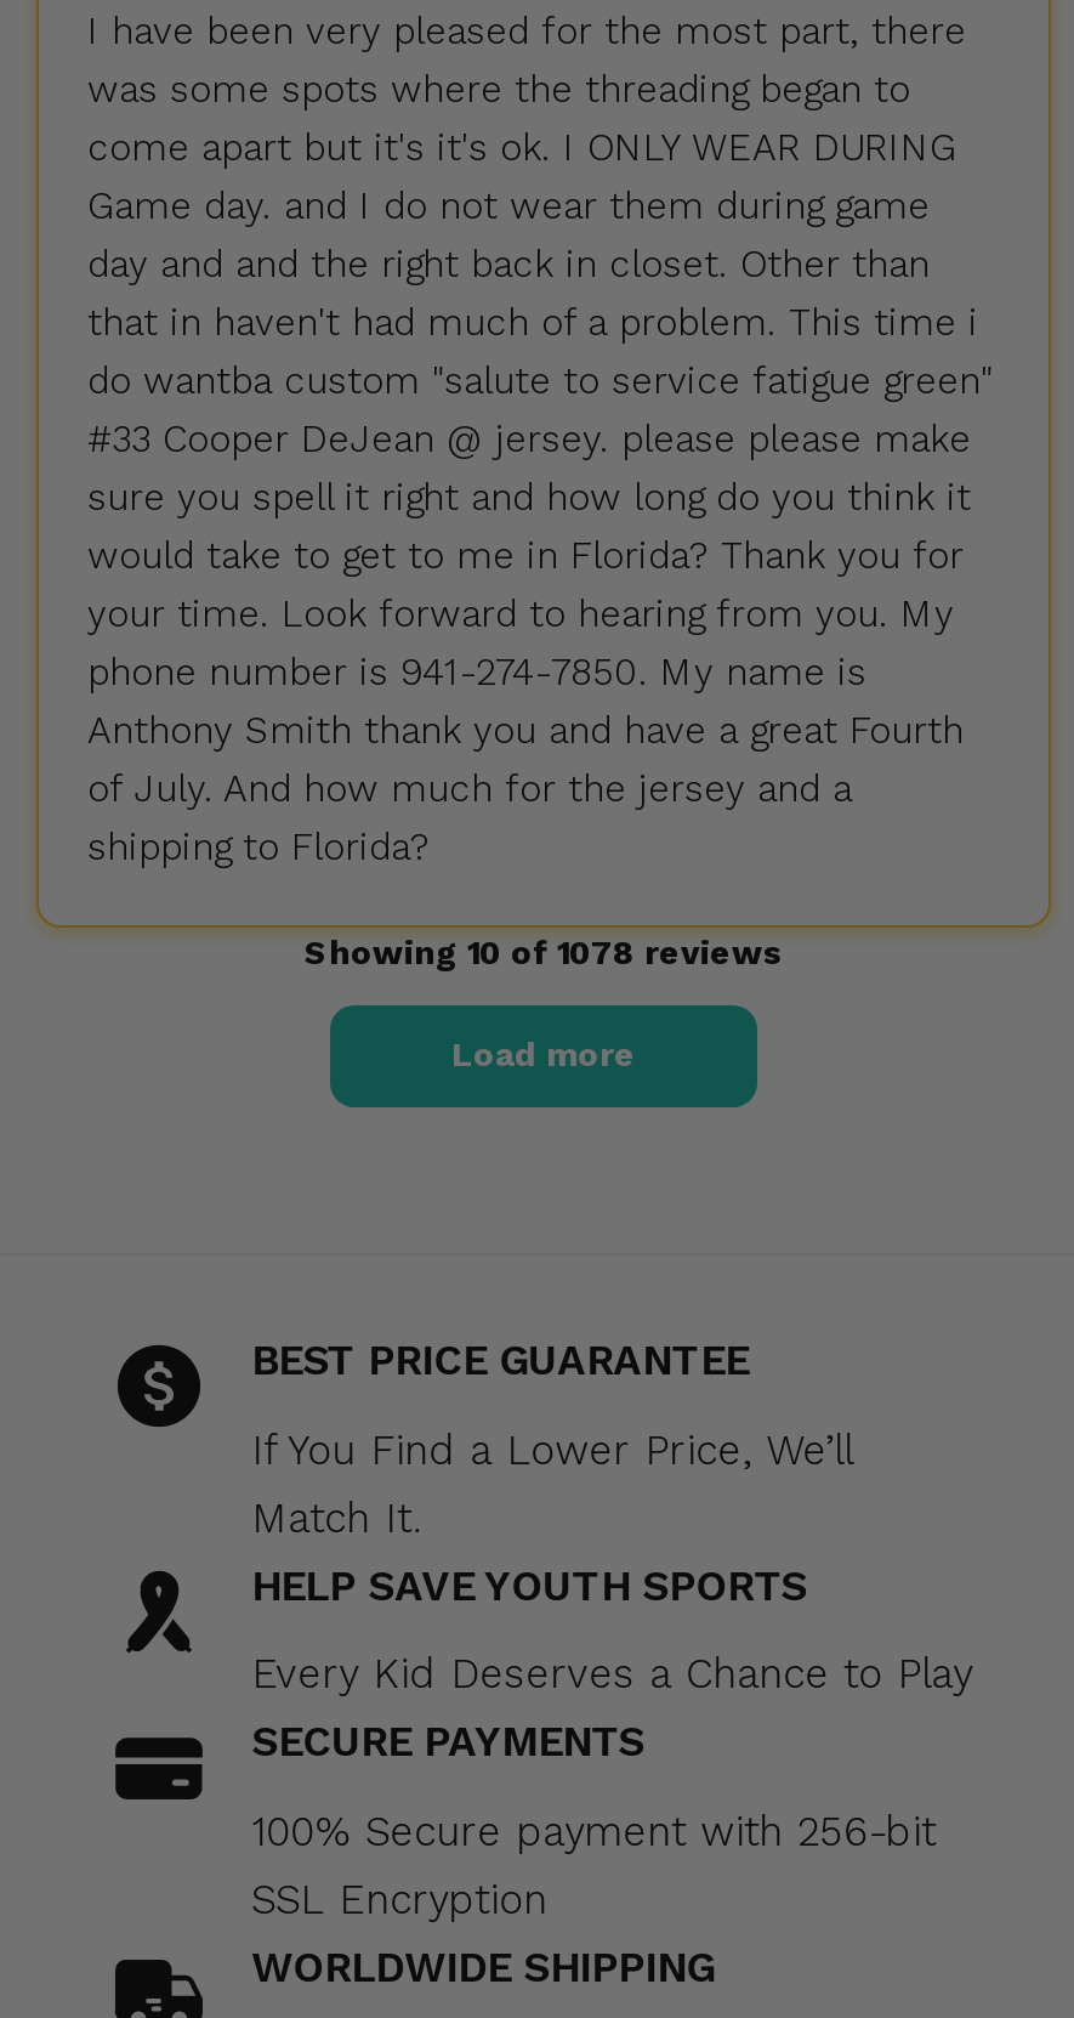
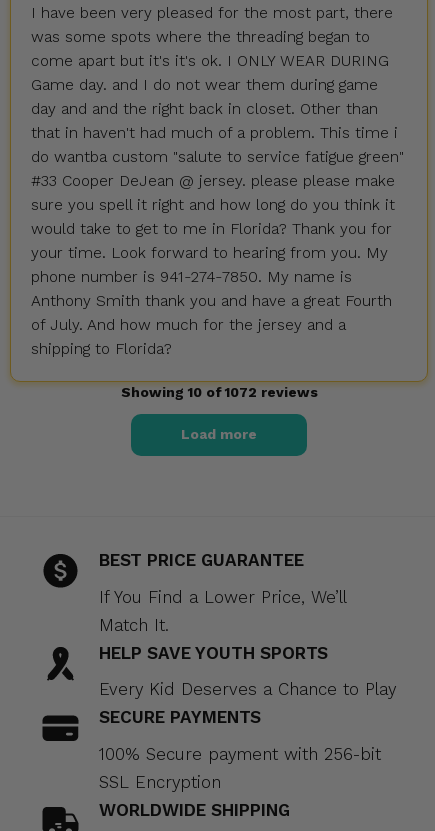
- Showing 10 of 1078 reviews
+ Showing 10 of 1072 reviews
